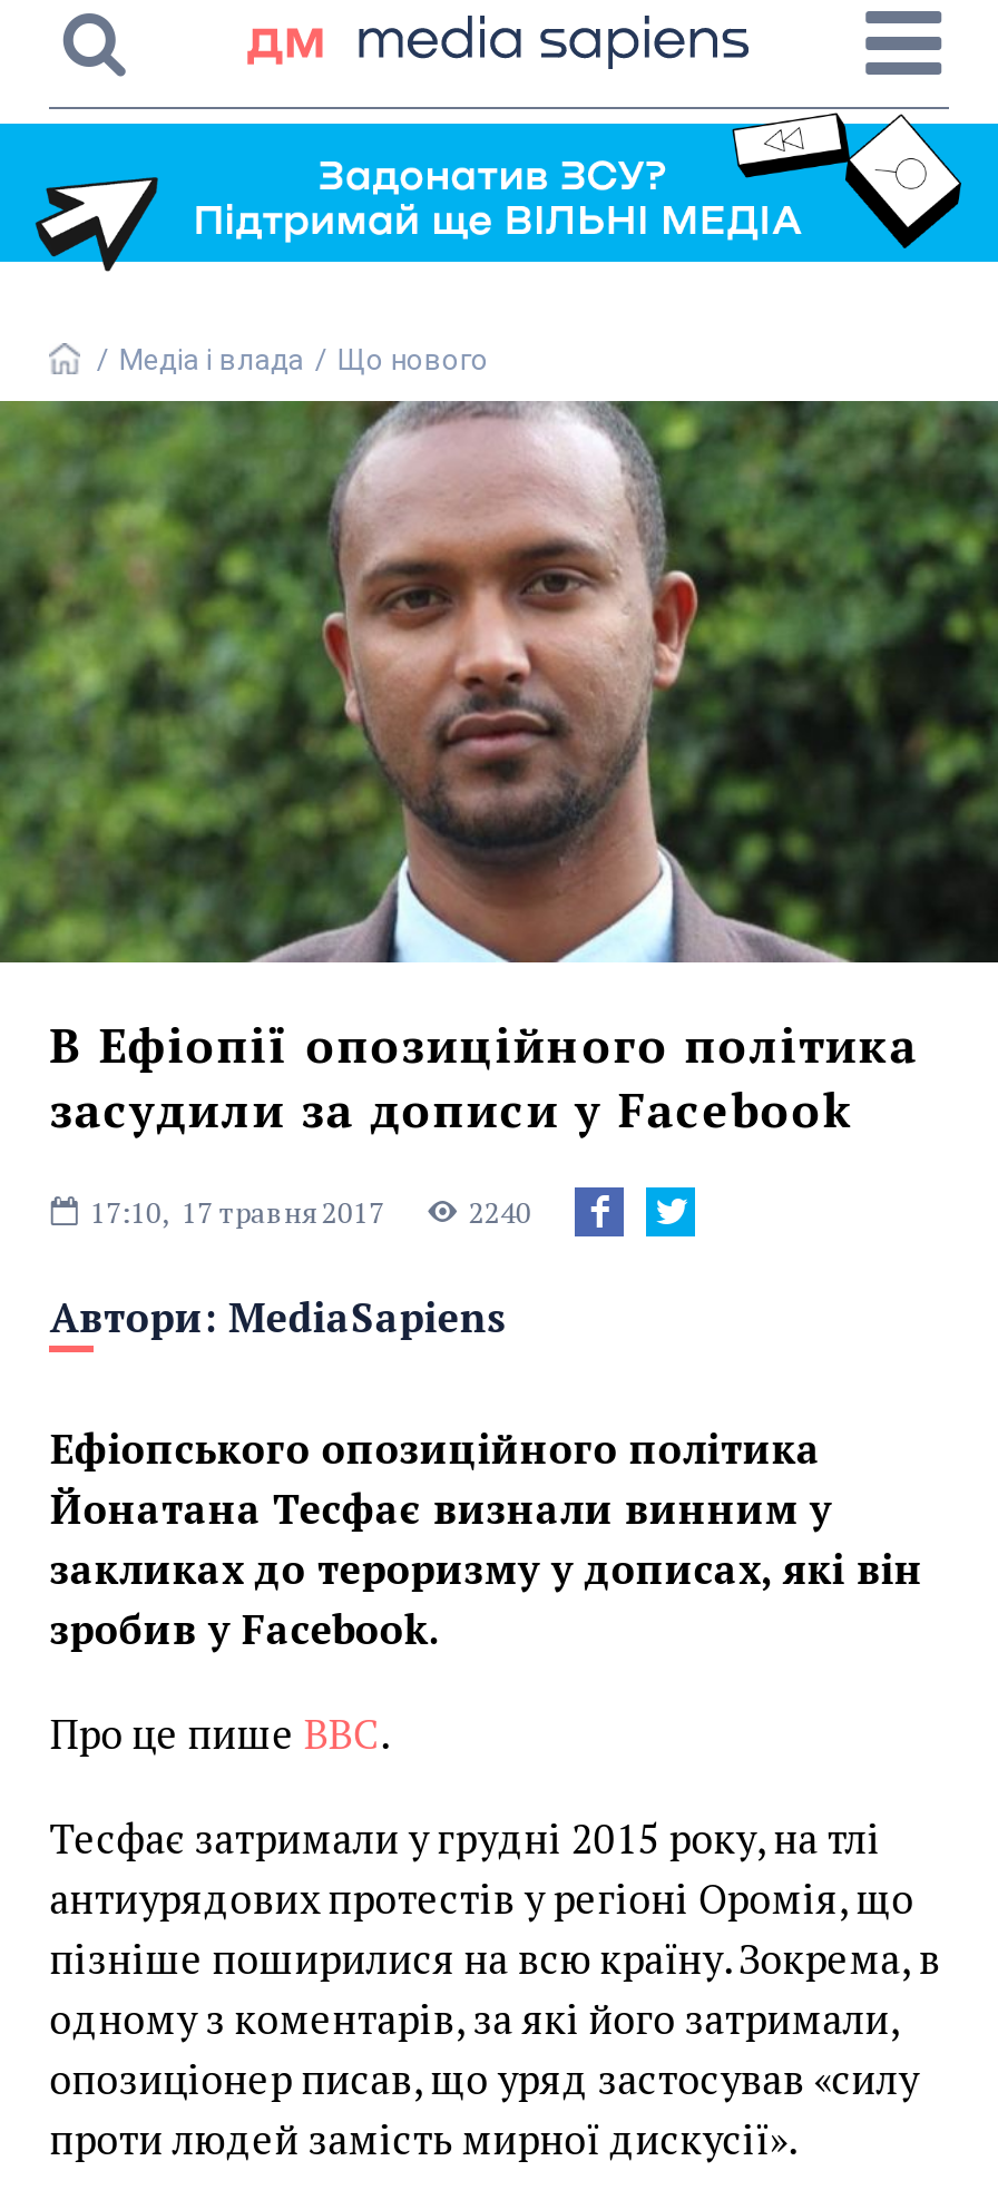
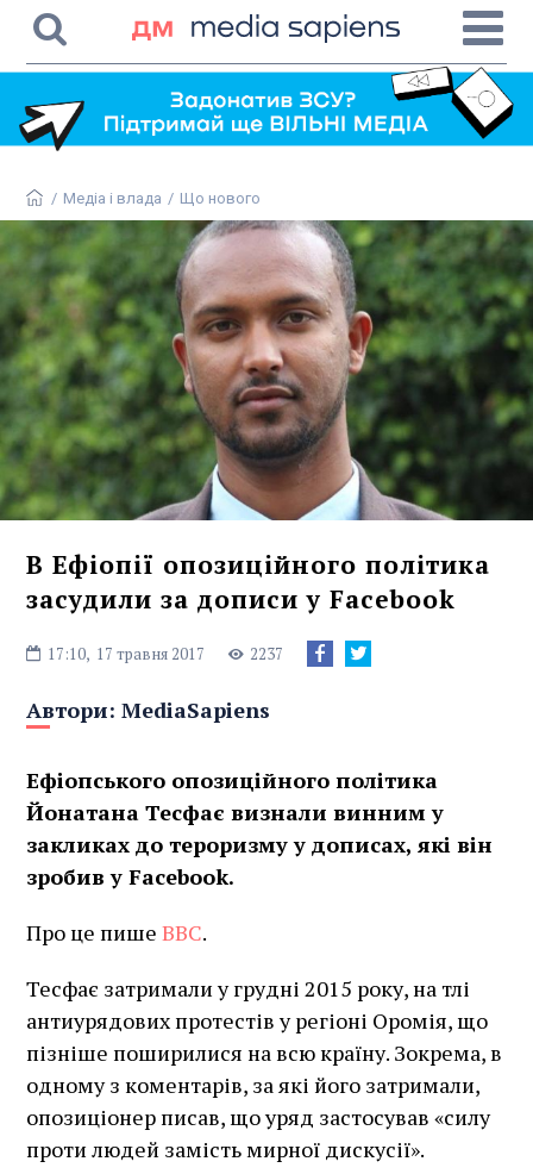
- 2240
+ 2237
